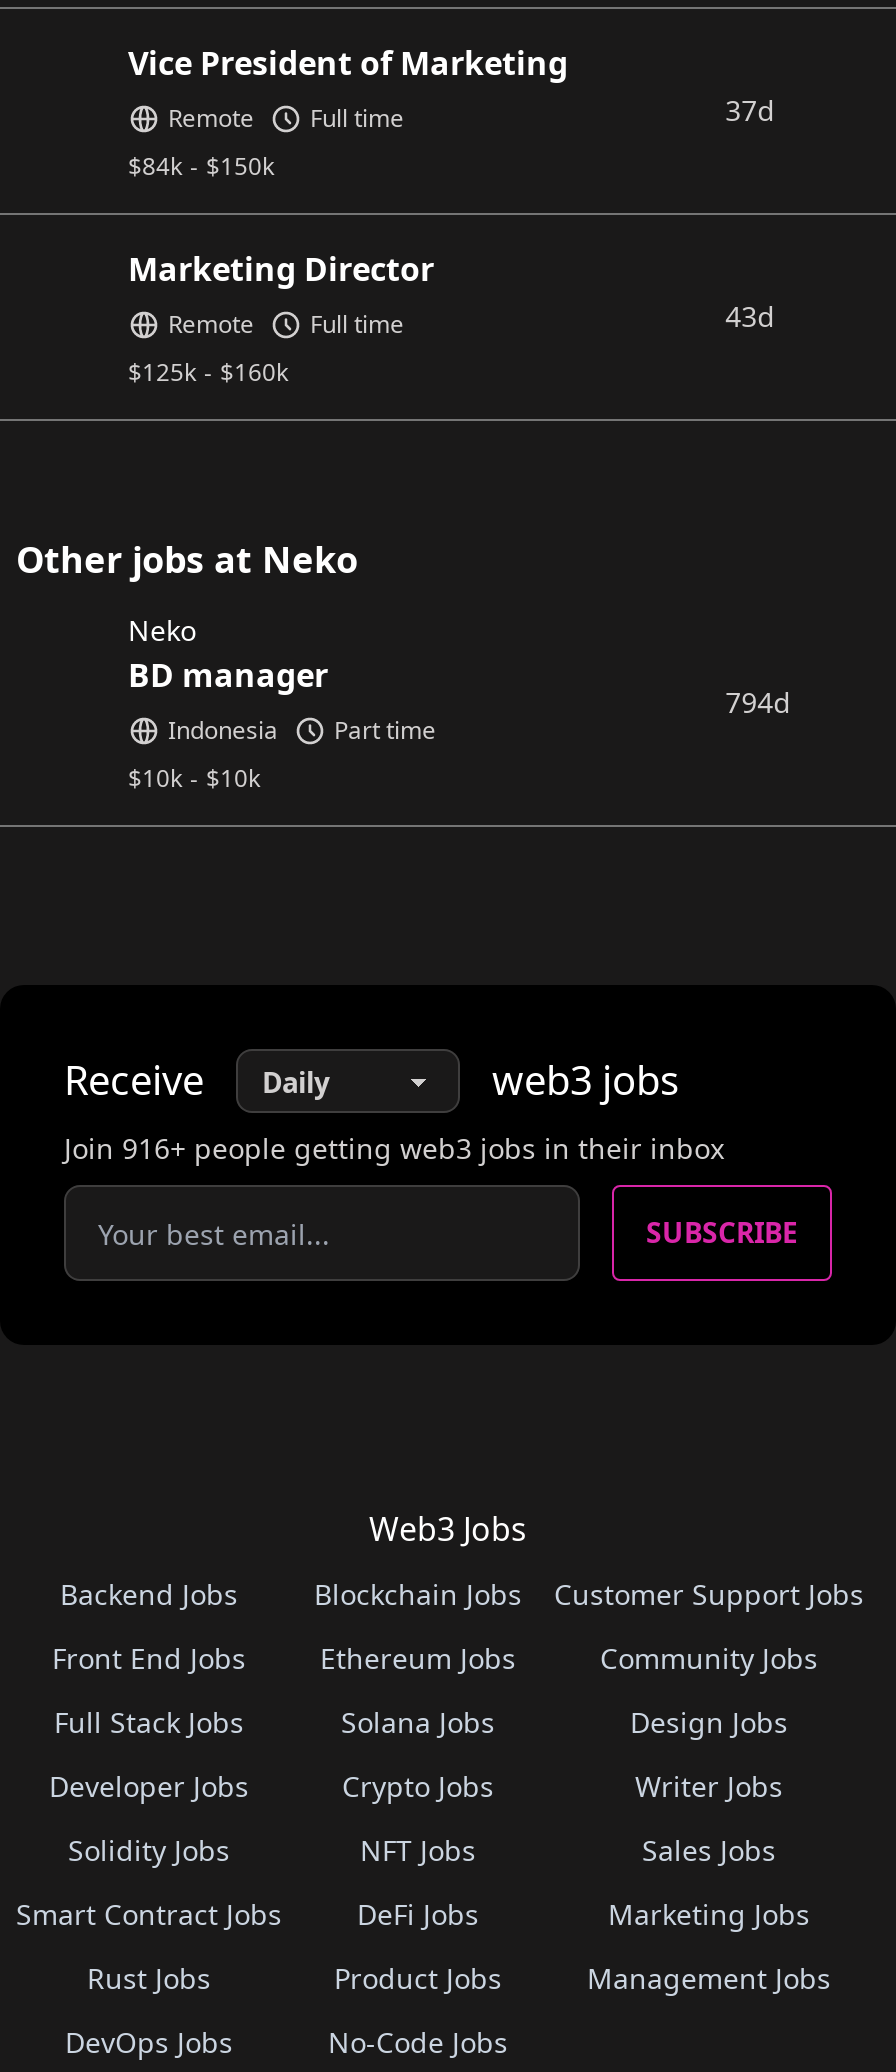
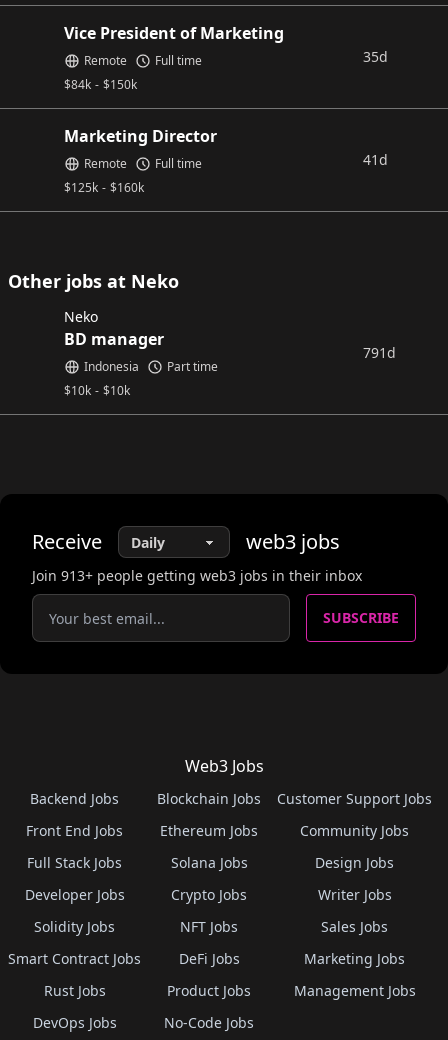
- 37d
+ 35d

- 43d
+ 41d

- 794d
+ 791d

- Join 916+ people getting web3 jobs in their inbox
+ Join 913+ people getting web3 jobs in their inbox
